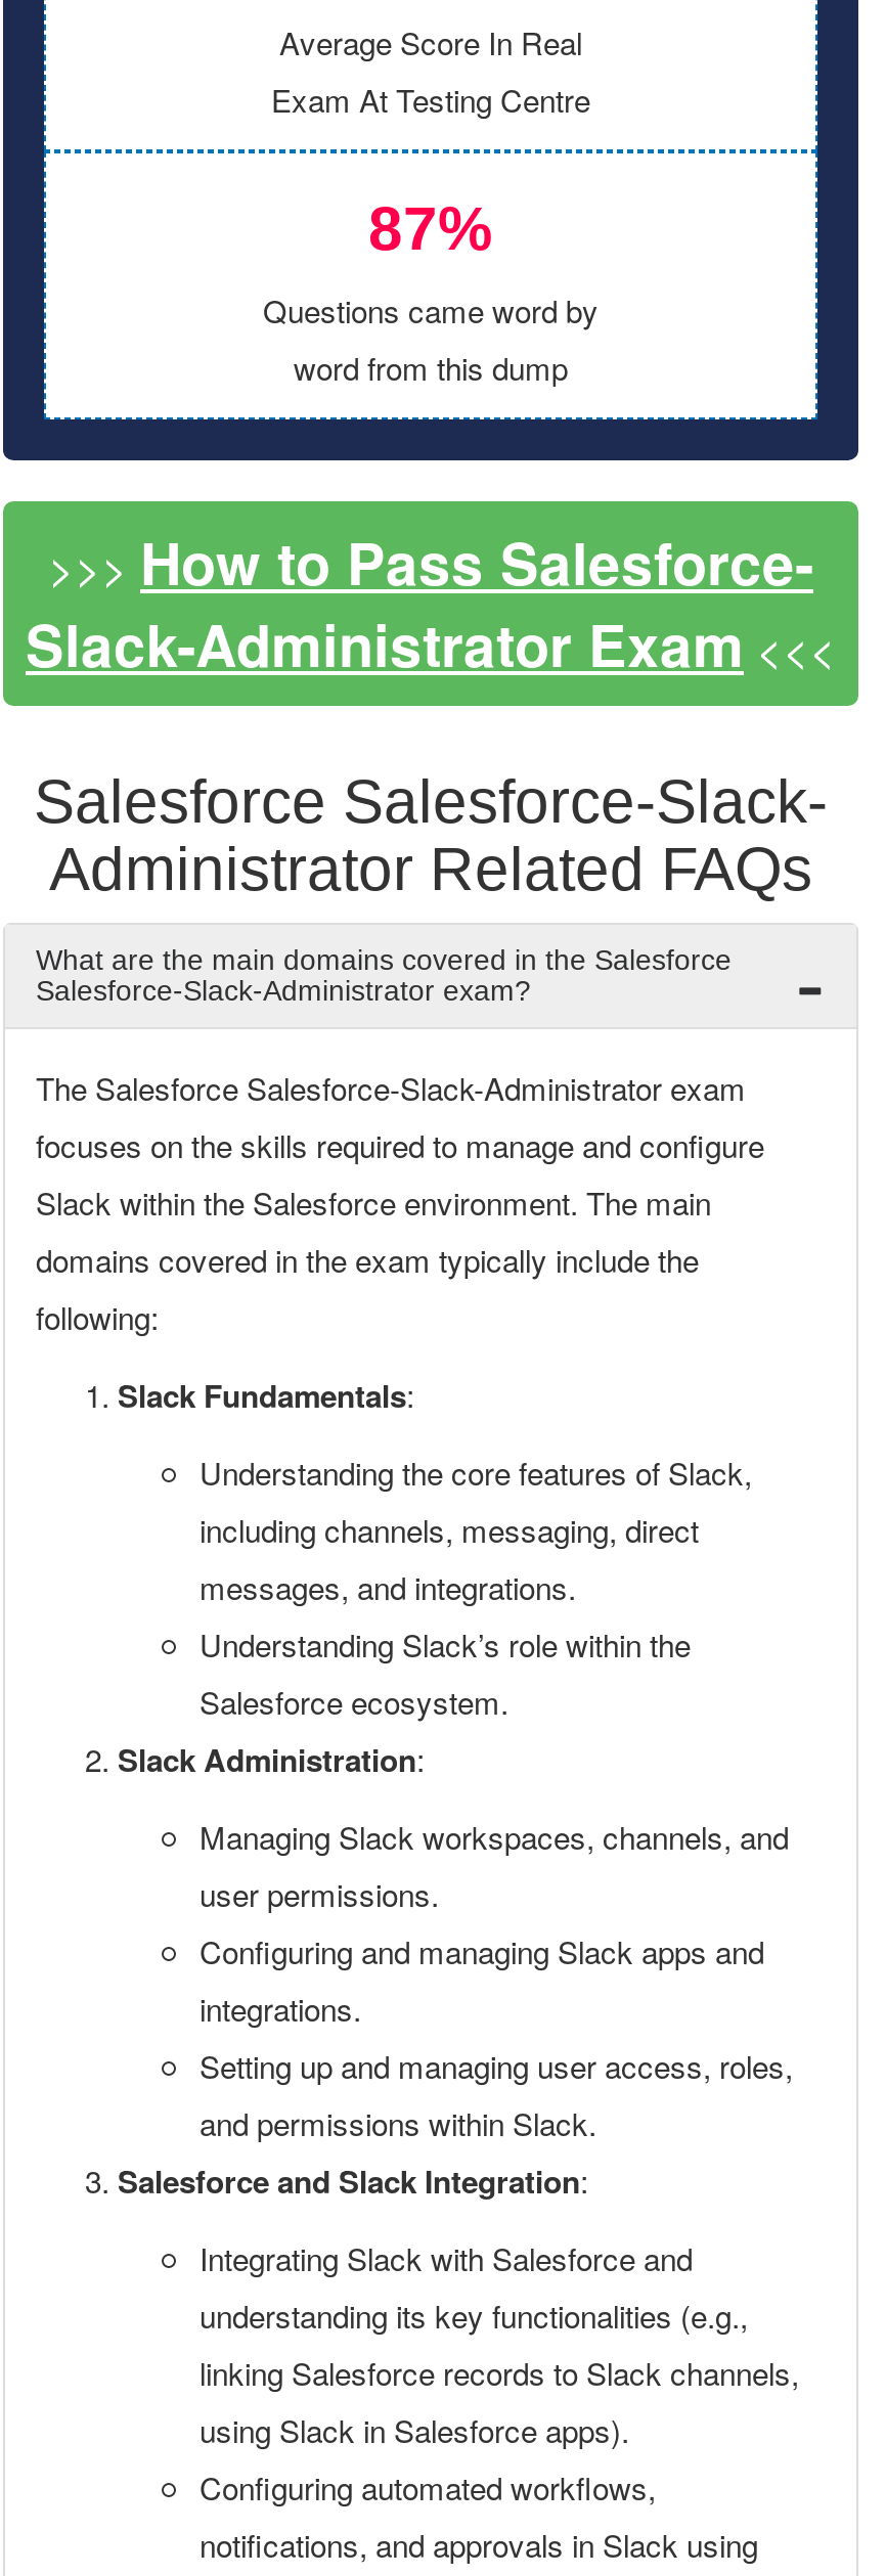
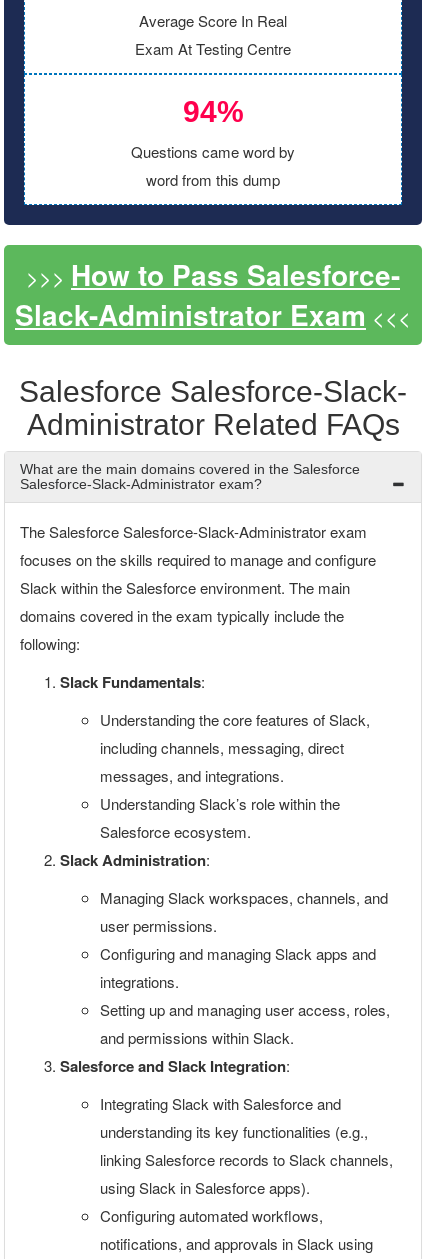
- 87%
+ 94%
